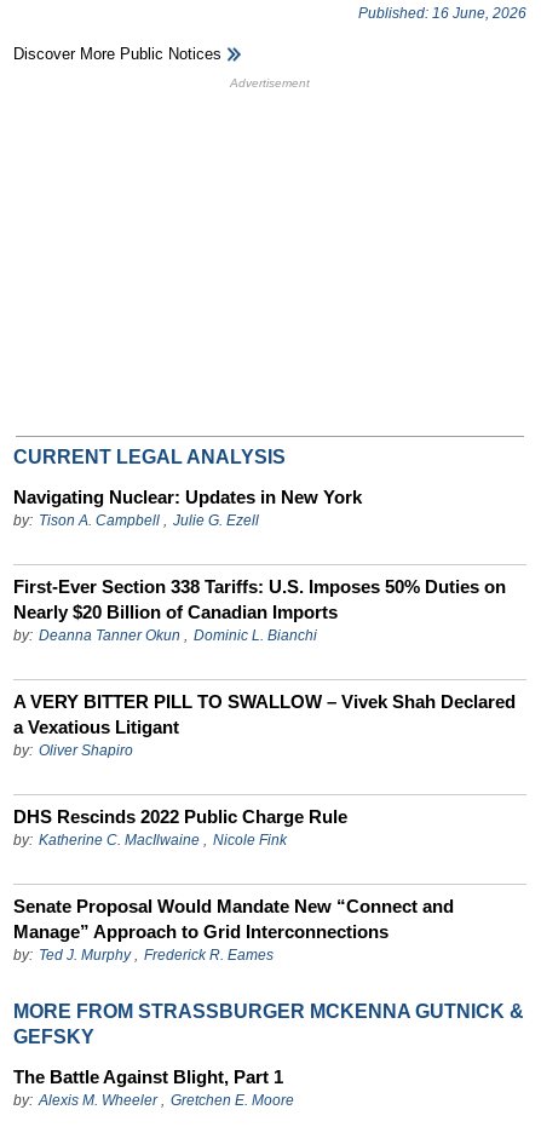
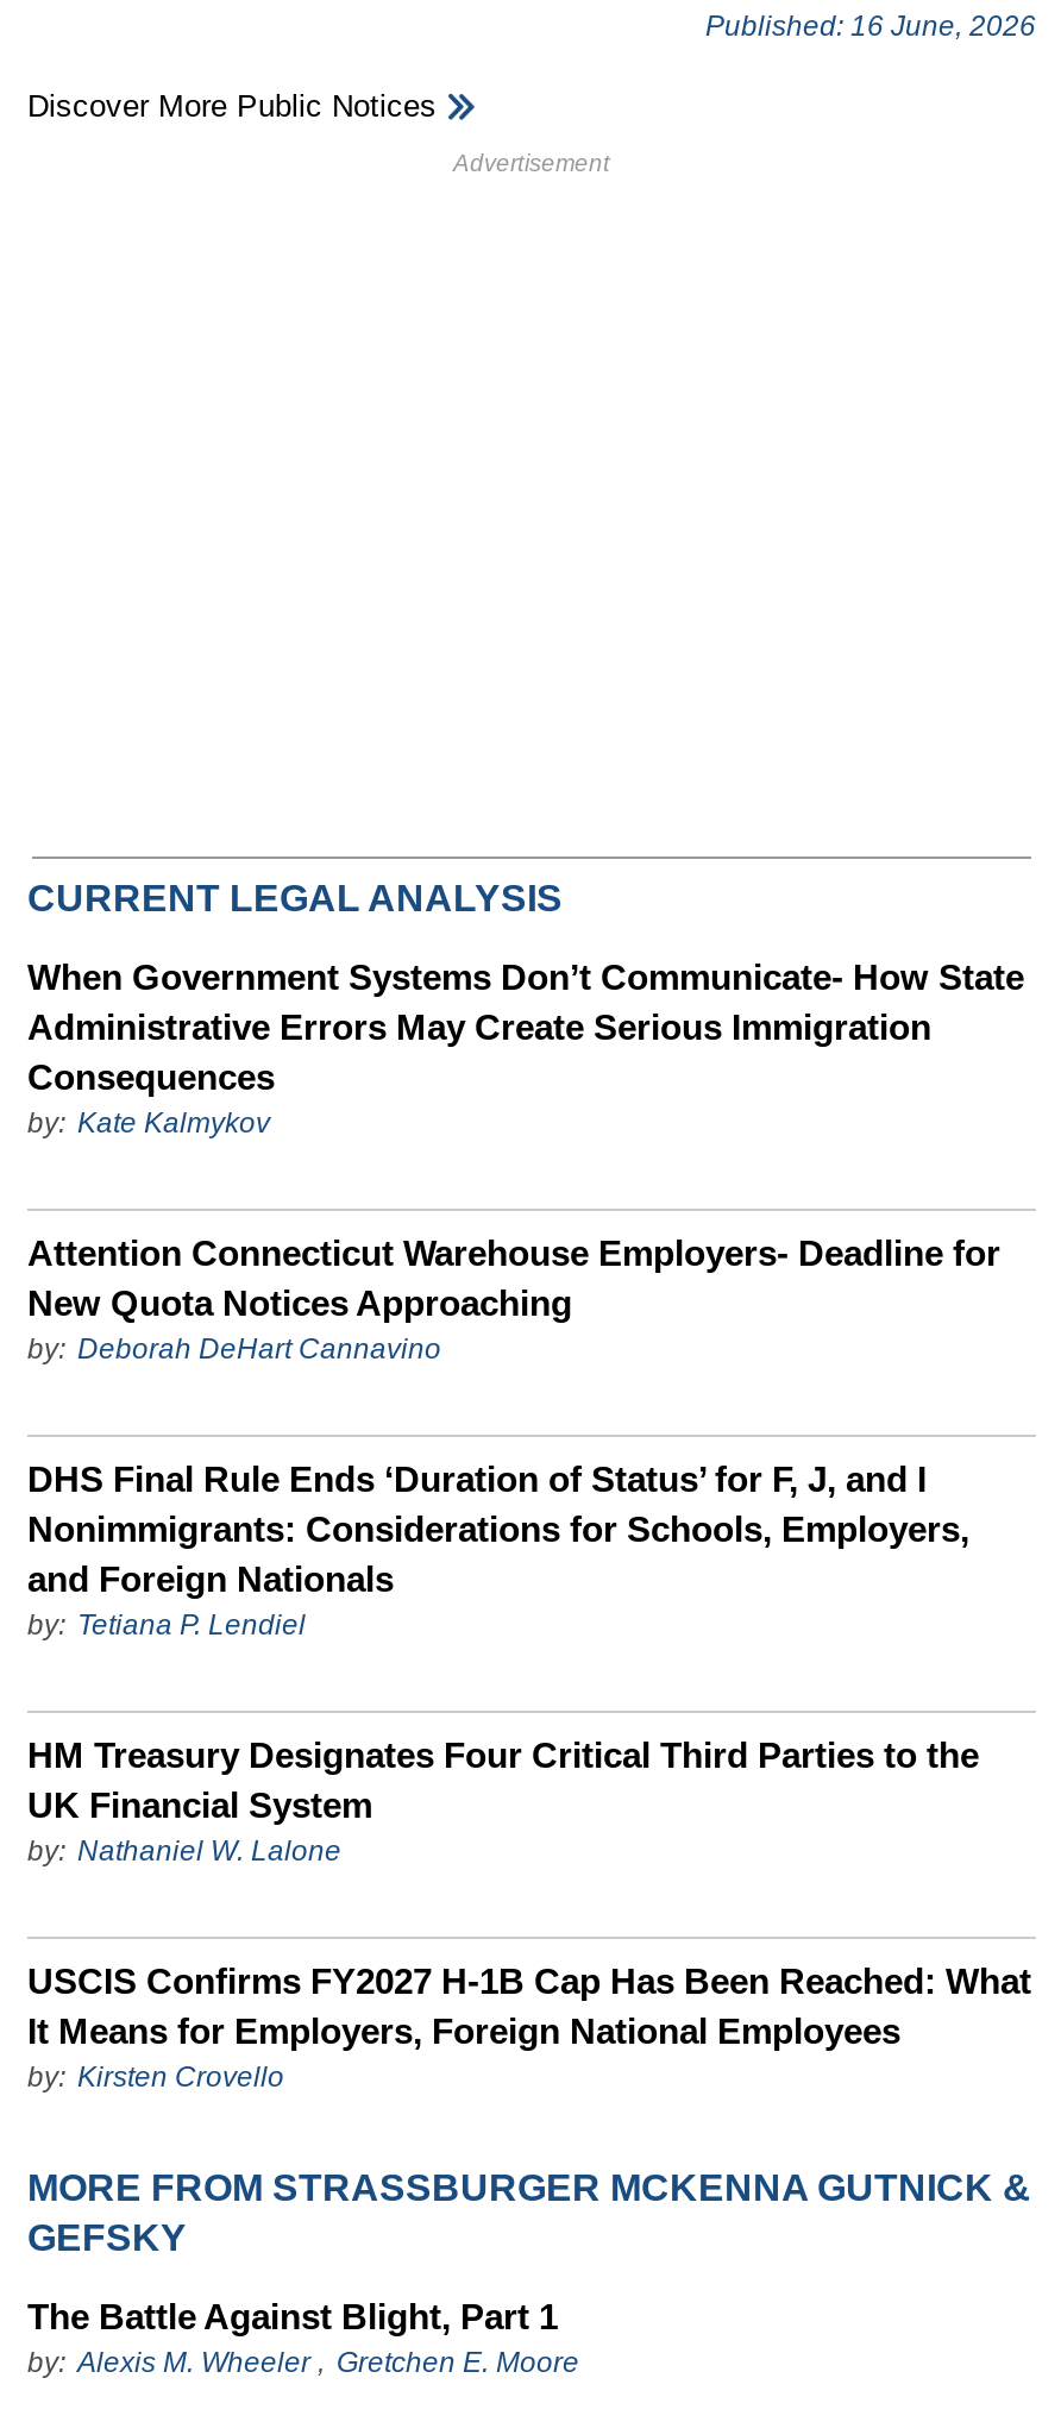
- Navigating Nuclear: Updates in New York
- by: Tison A. Campbell, Julie G. Ezell
+ When Government Systems Don’t Communicate- How State
+ Administrative Errors May Create Serious Immigration
+ Consequences
+ by: Kate Kalmykov

- First-Ever Section 338 Tariffs: U.S. Imposes 50% Duties on
- Nearly $20 Billion of Canadian Imports
- by: Deanna Tanner Okun, Dominic L. Bianchi
+ Attention Connecticut Warehouse Employers- Deadline for
+ New Quota Notices Approaching
+ by: Deborah DeHart Cannavino

- A VERY BITTER PILL TO SWALLOW – Vivek Shah Declared
- a Vexatious Litigant
- by: Oliver Shapiro
+ DHS Final Rule Ends ‘Duration of Status’ for F, J, and I
+ Nonimmigrants: Considerations for Schools, Employers,
+ and Foreign Nationals
+ by: Tetiana P. Lendiel

- DHS Rescinds 2022 Public Charge Rule
- by: Katherine C. MacIlwaine, Nicole Fink
+ HM Treasury Designates Four Critical Third Parties to the
+ UK Financial System
+ by: Nathaniel W. Lalone

- Senate Proposal Would Mandate New “Connect and
- Manage” Approach to Grid Interconnections
- by: Ted J. Murphy, Frederick R. Eames
+ USCIS Confirms FY2027 H-1B Cap Has Been Reached: What
+ It Means for Employers, Foreign National Employees
+ by: Kirsten Crovello
